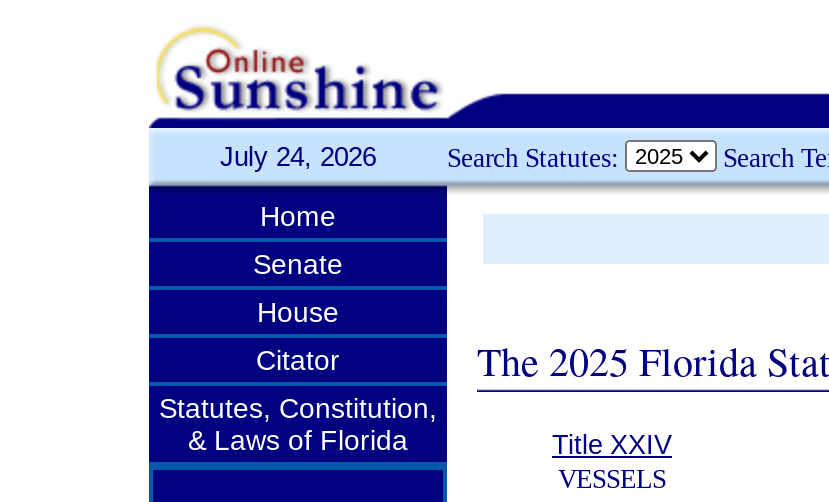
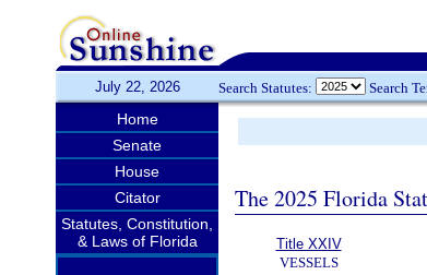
- July 24, 2026
+ July 22, 2026
